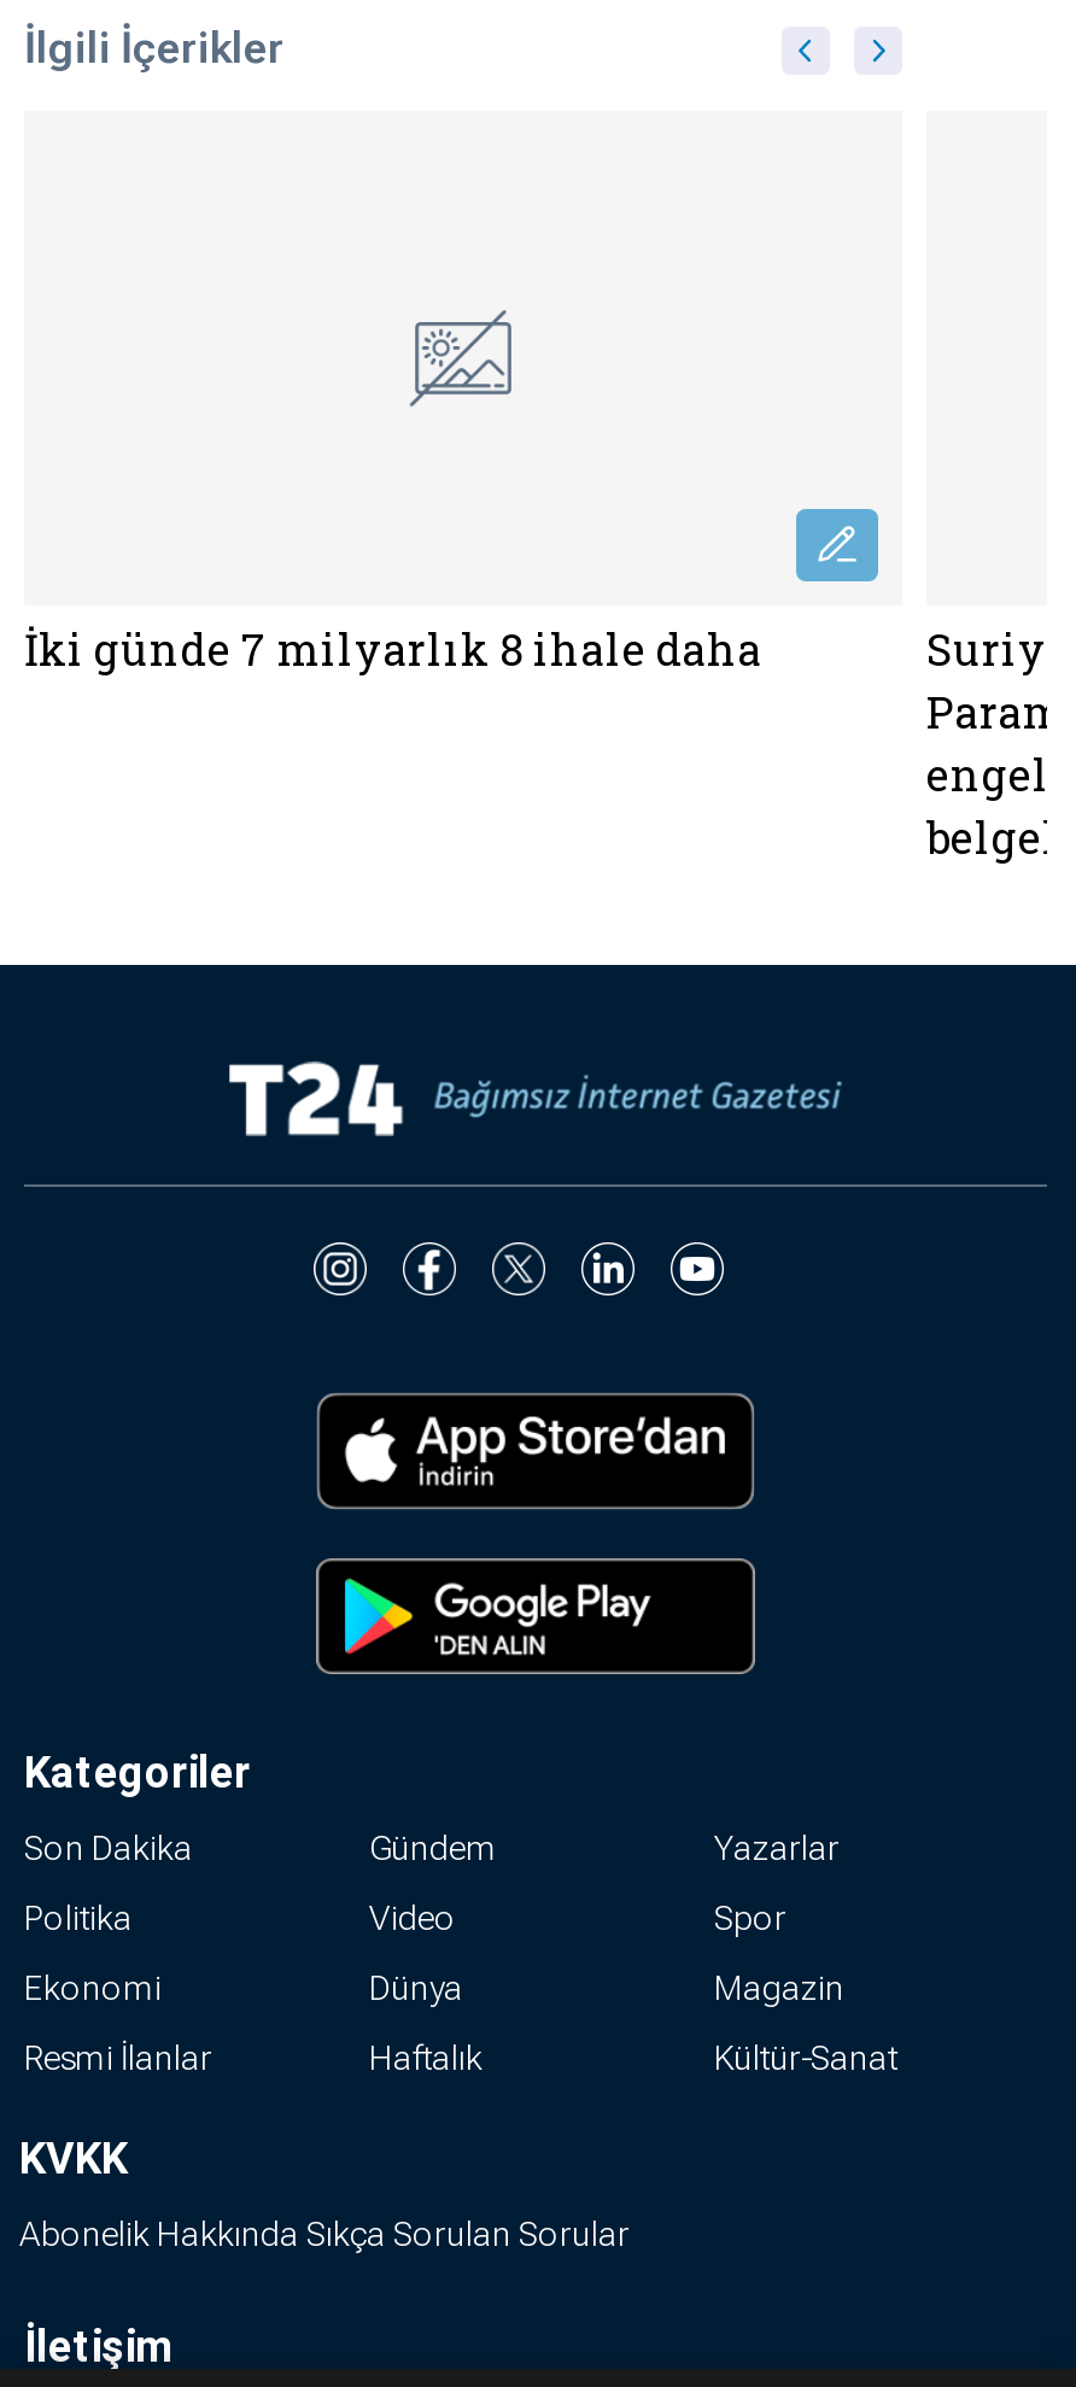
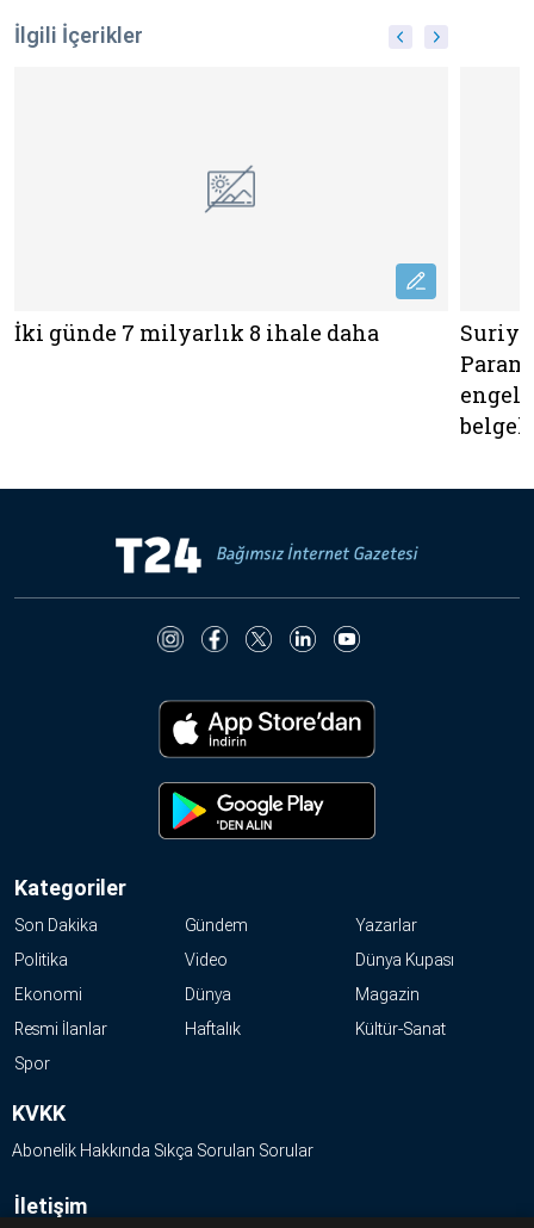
moved down: Spor

+ Dünya Kupası
